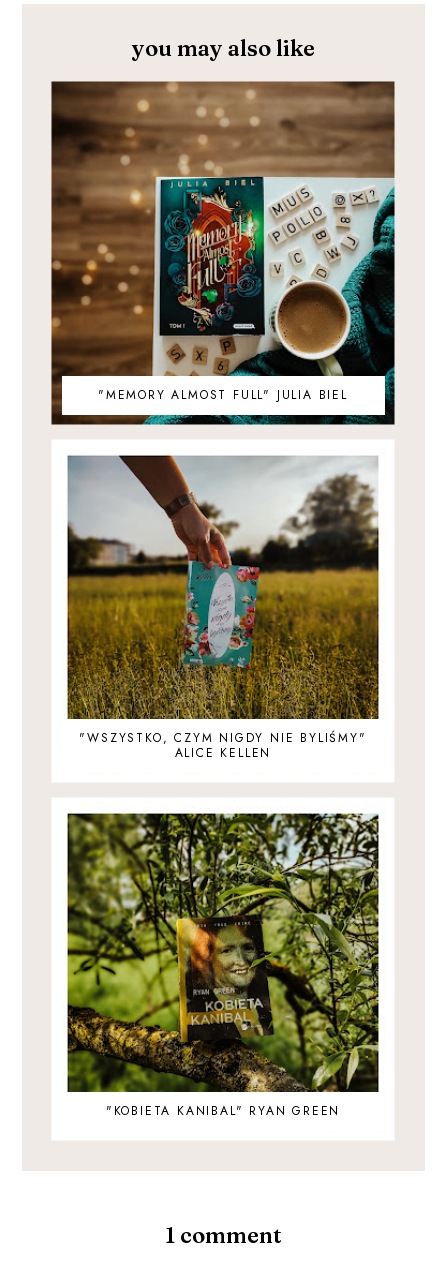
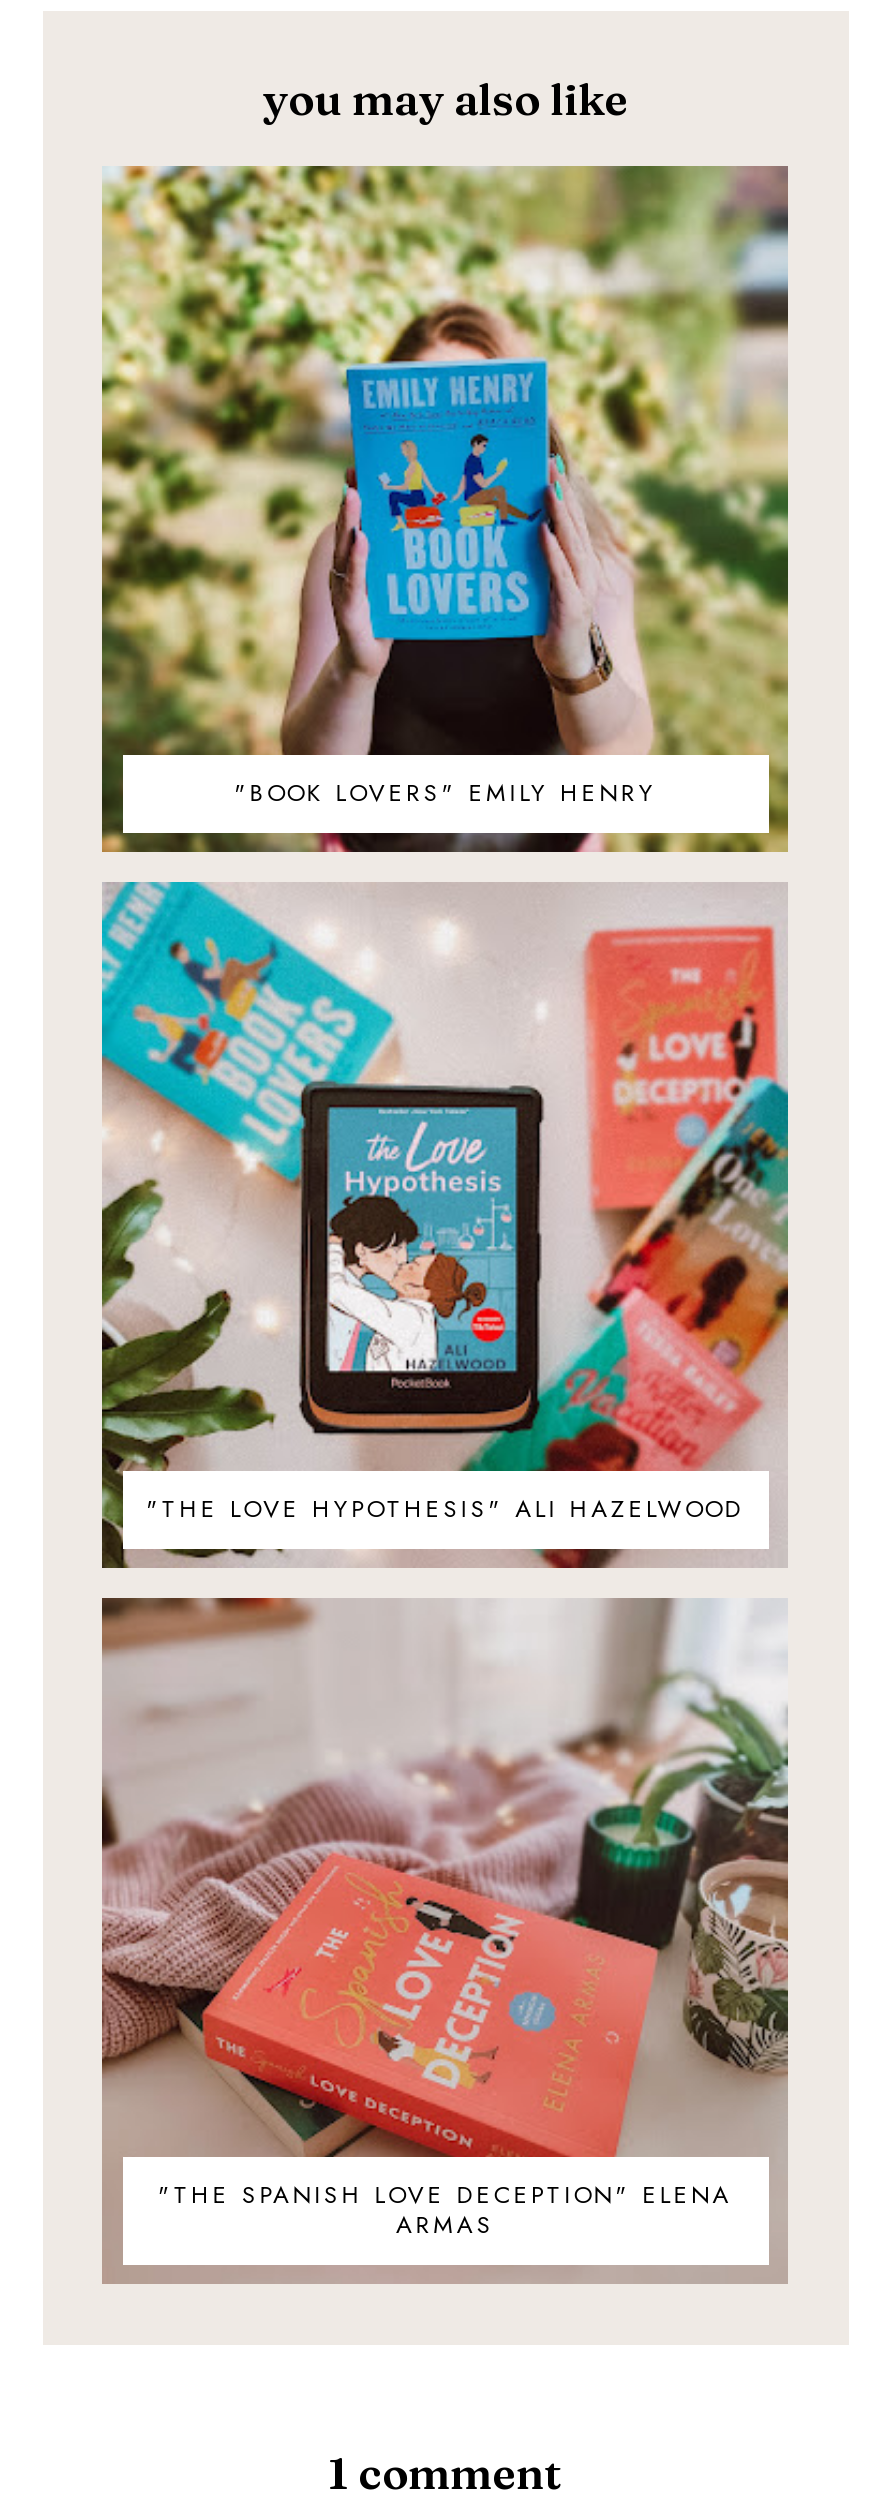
- [image]
- "MEMORY ALMOST FULL" JULIA BIEL
+ [image]
+ "BOOK LOVERS" EMILY HENRY

- [image]
- "WSZYSTKO, CZYM NIGDY NIE BYLIŚMY"
- ALICE KELLEN
+ [image]
+ "THE LOVE HYPOTHESIS" ALI HAZELWOOD

- [image]
- "KOBIETA KANIBAL" RYAN GREEN
+ [image]
+ "THE SPANISH LOVE DECEPTION" ELENA
+ ARMAS
